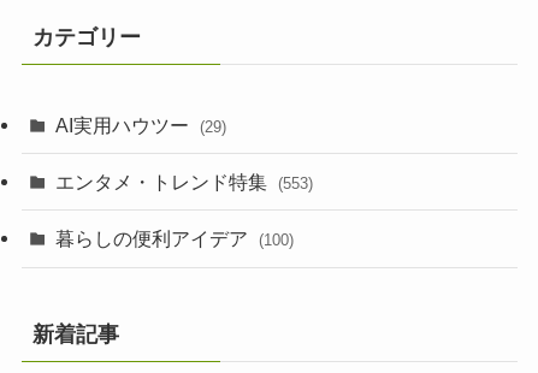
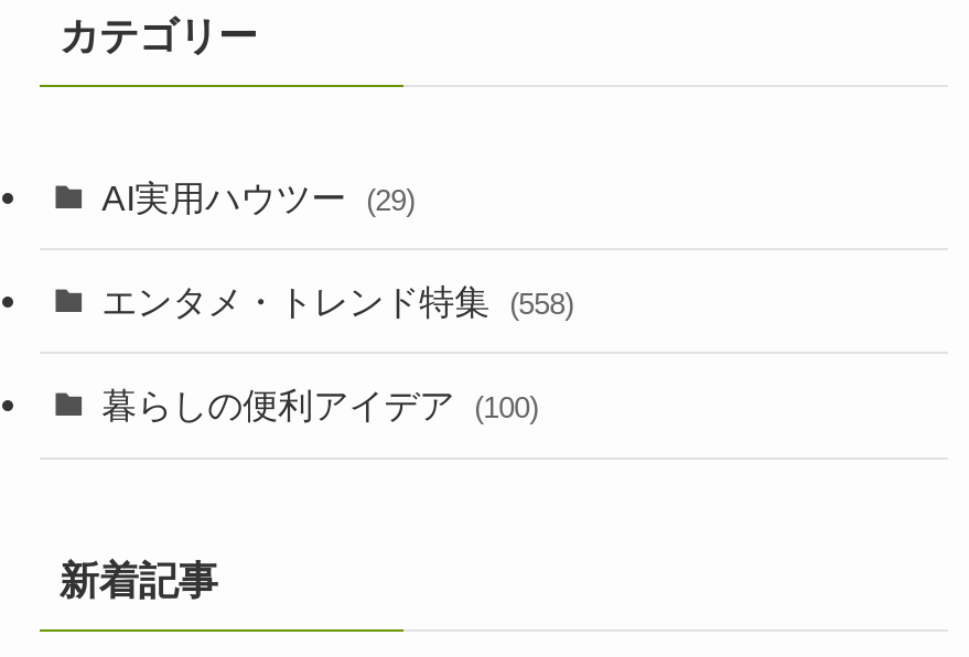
- エンタメ・トレンド特集 (553)
+ エンタメ・トレンド特集 (558)
